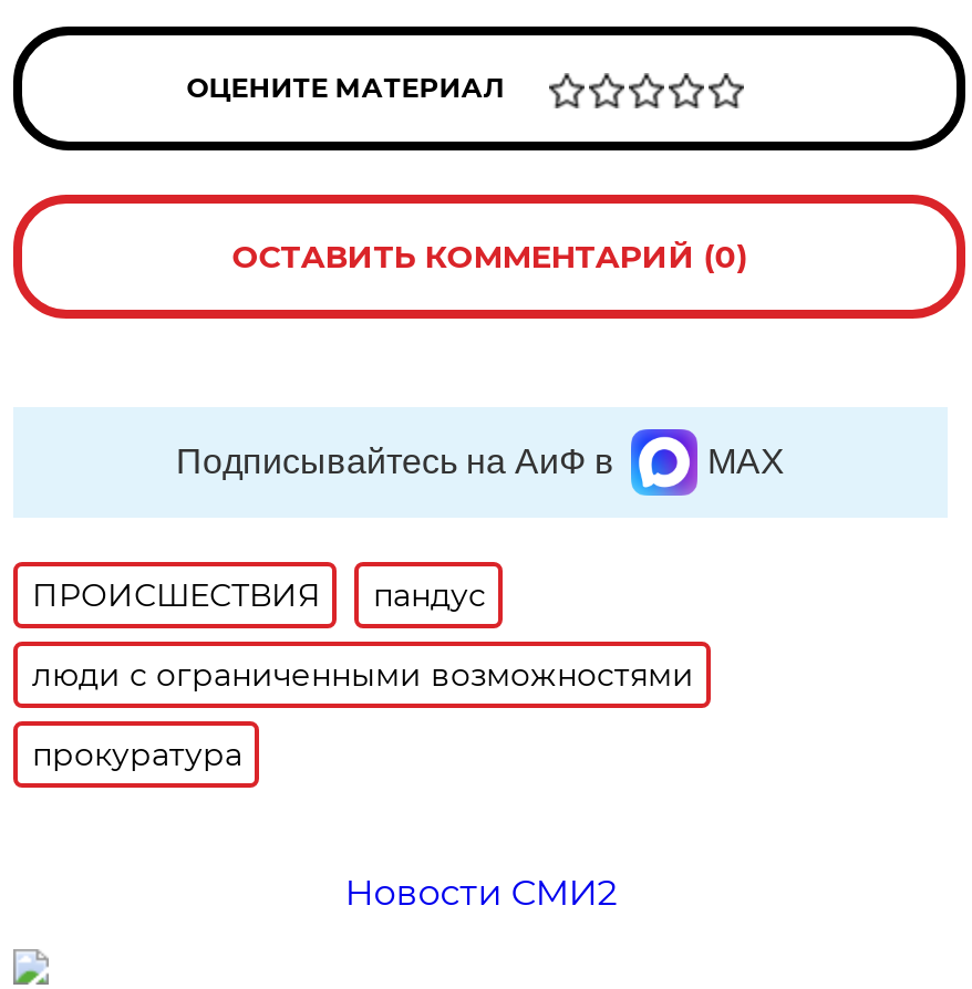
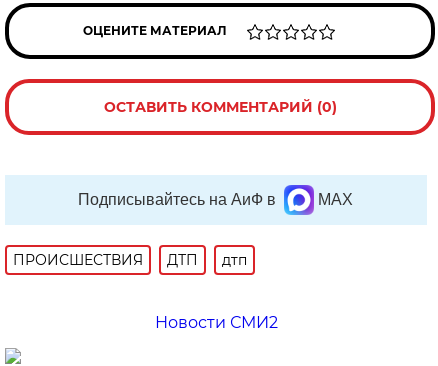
- пандус
- люди с ограниченными возможностями
- прокуратура
+ ДТП
+ дтп
